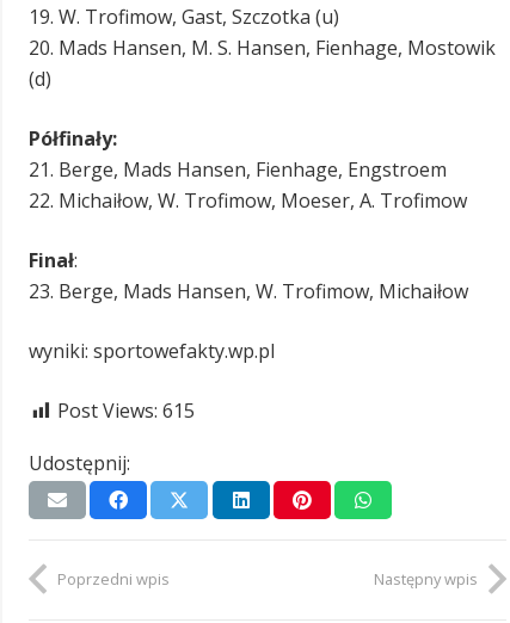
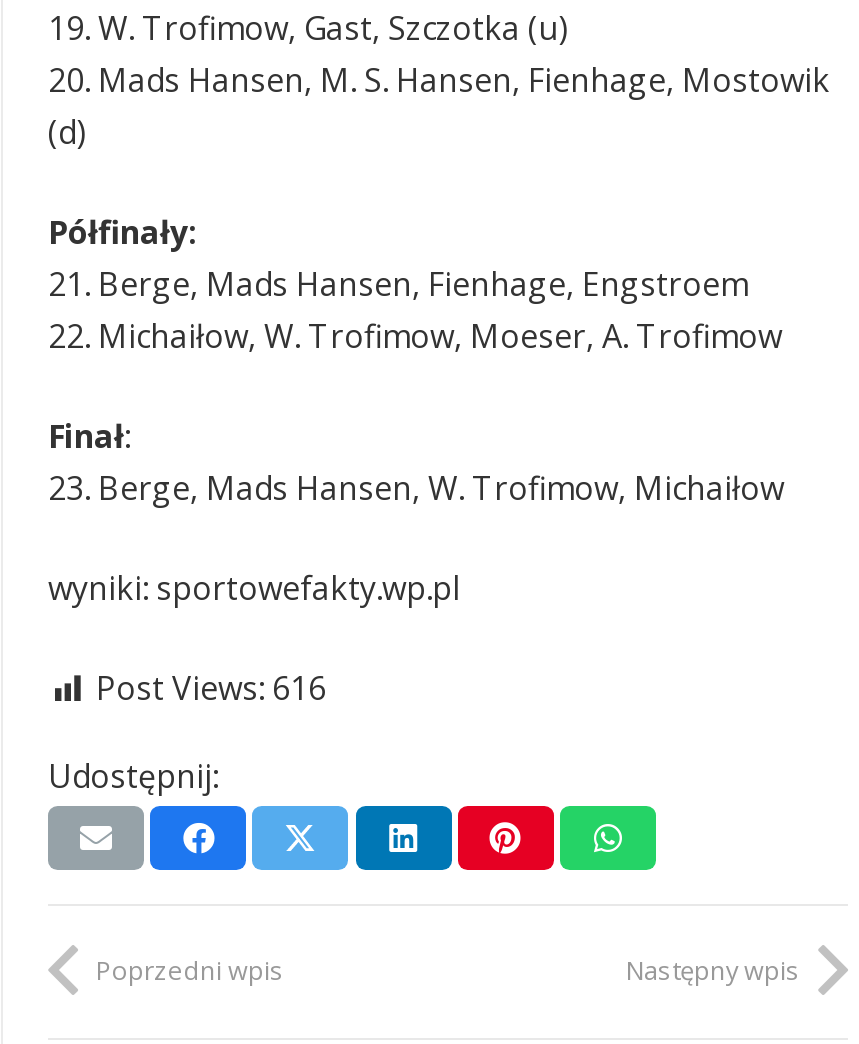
- Post Views: 615
+ Post Views: 616
